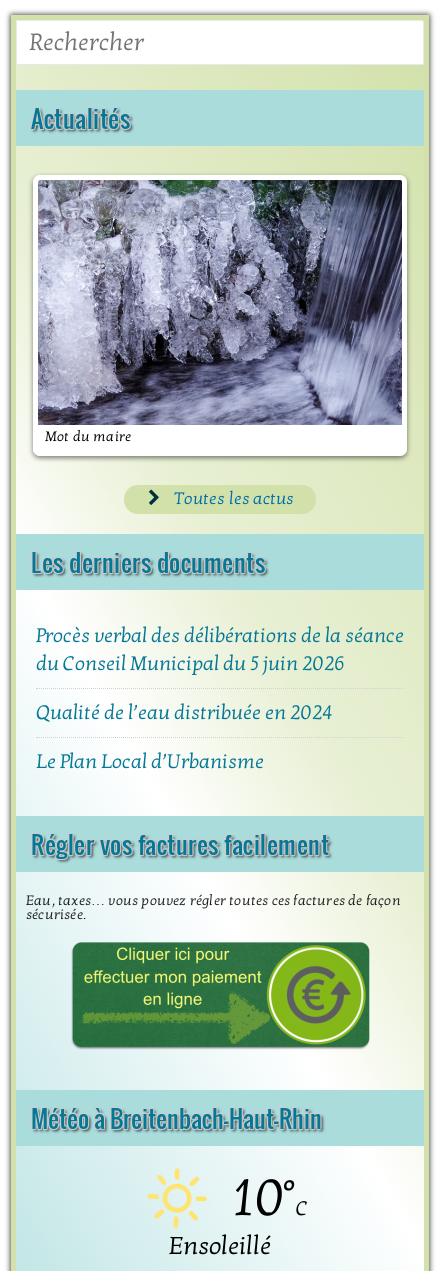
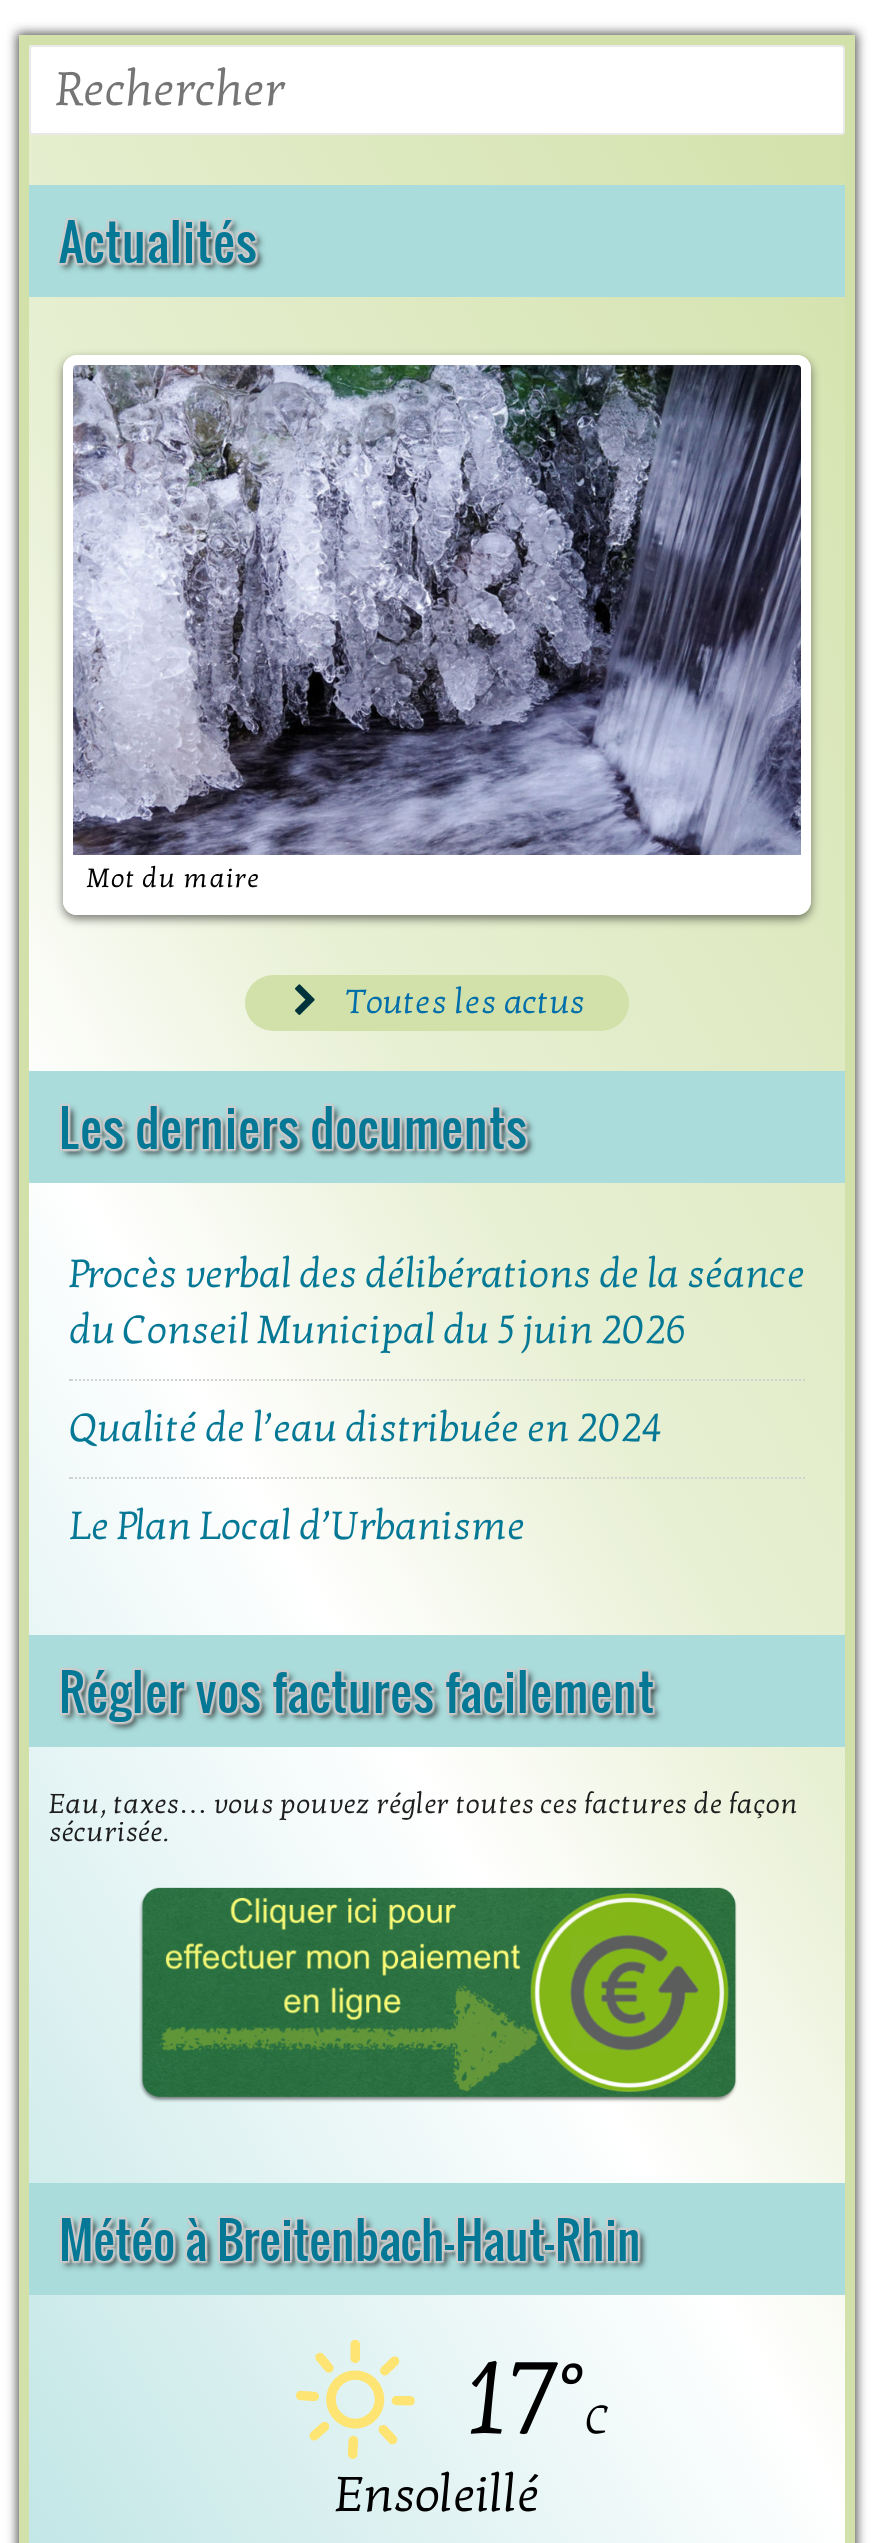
- 10°C
+ 17°C
